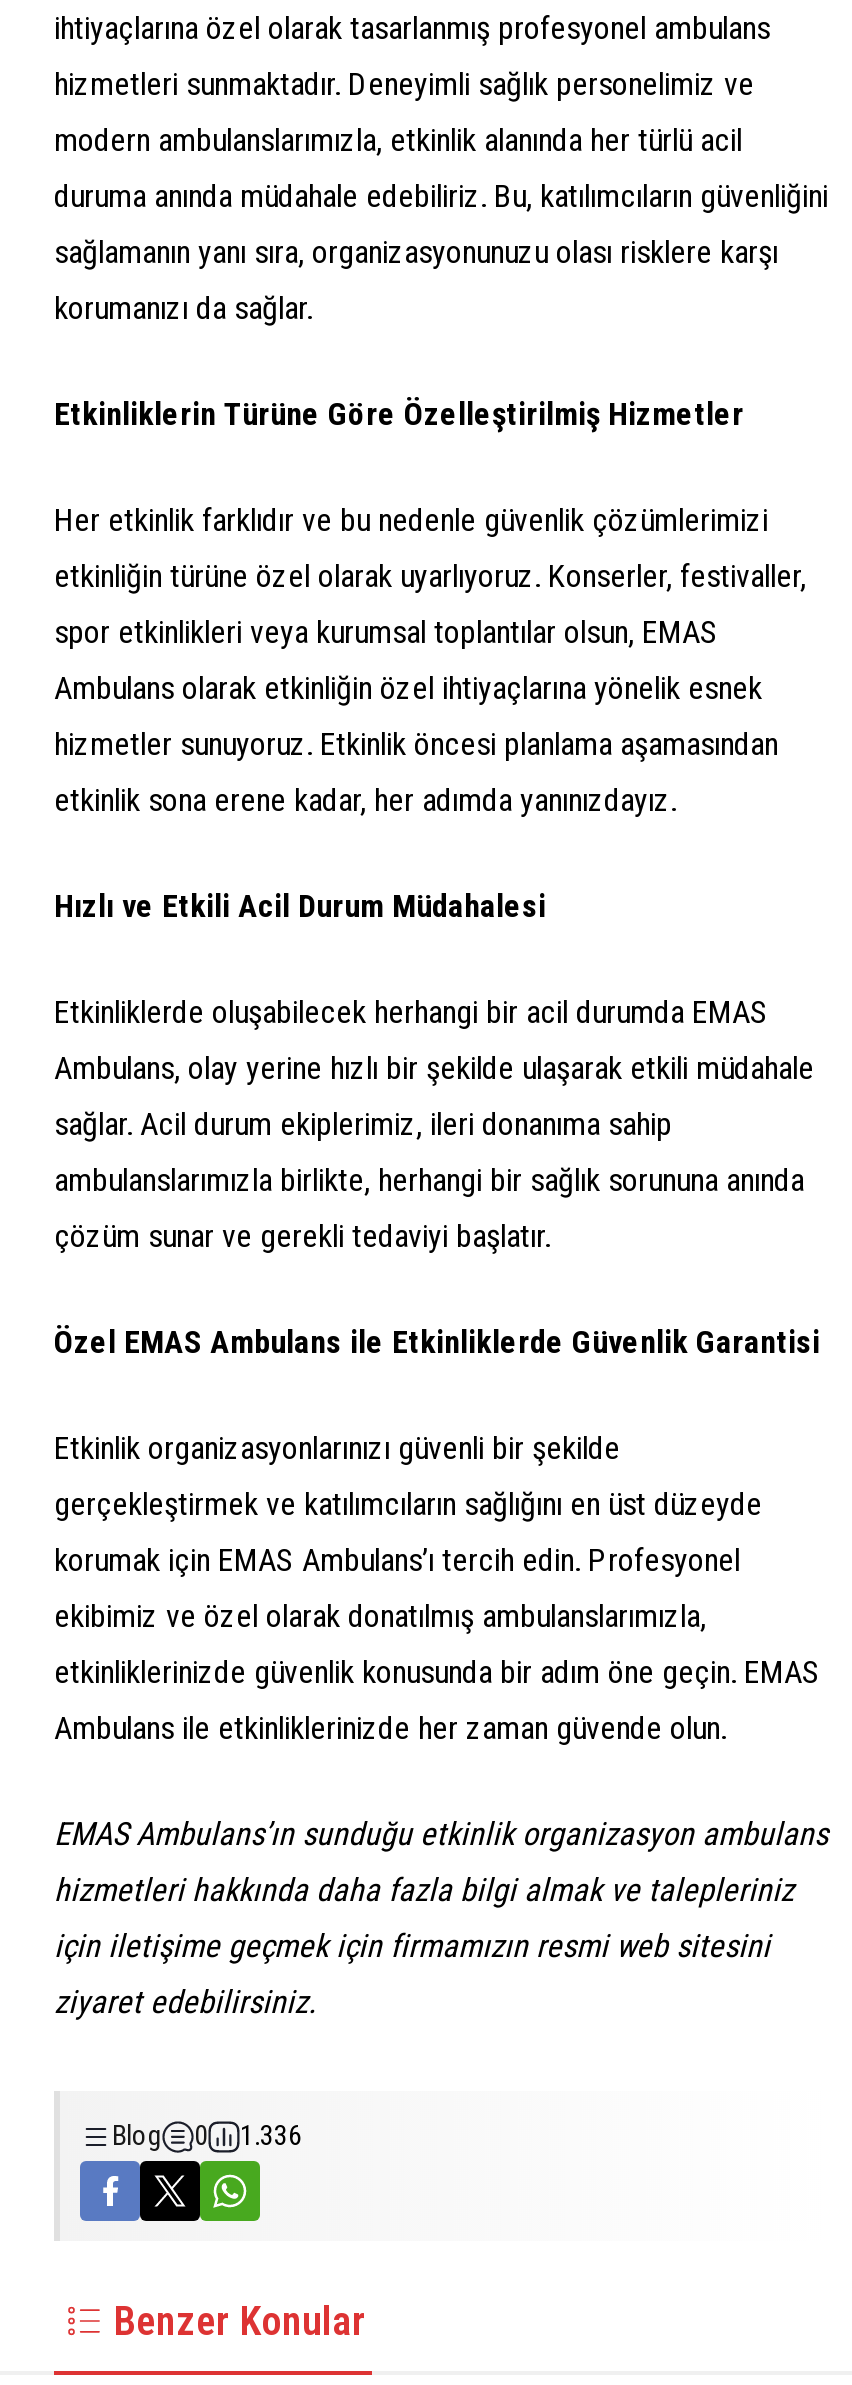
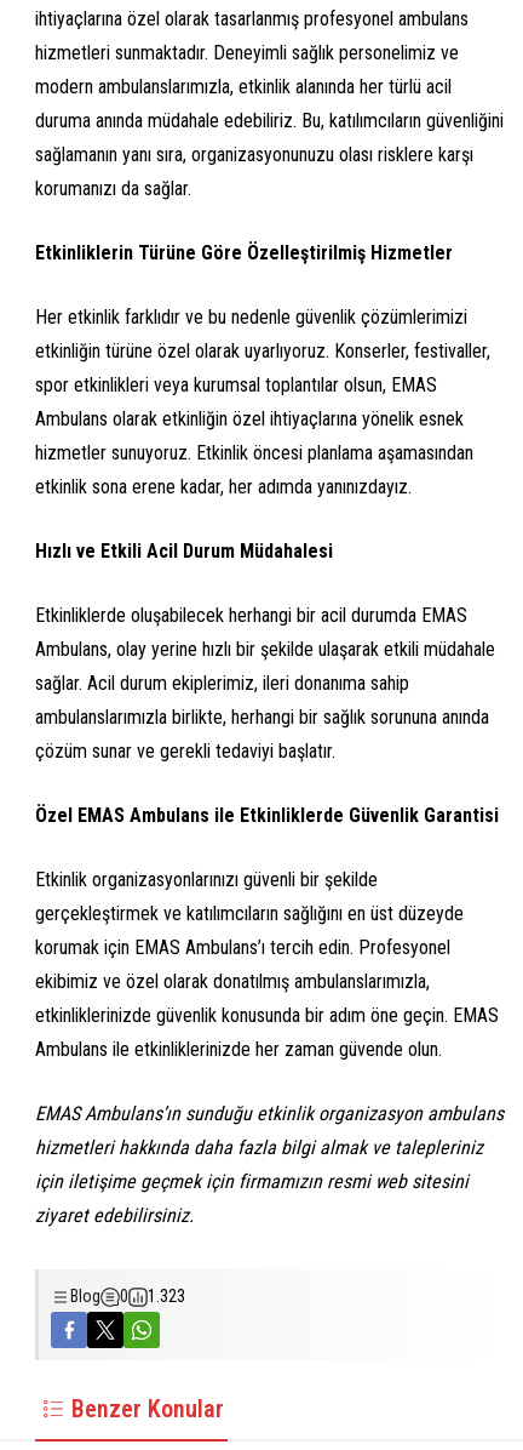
- Blog 0 1.336
+ Blog 0 1.323
